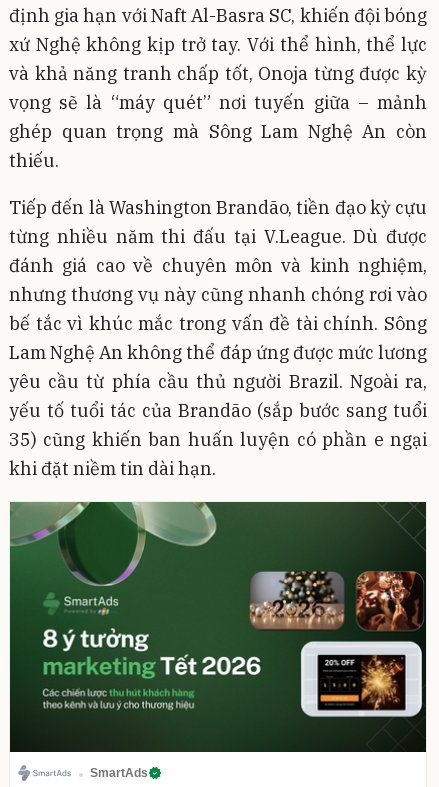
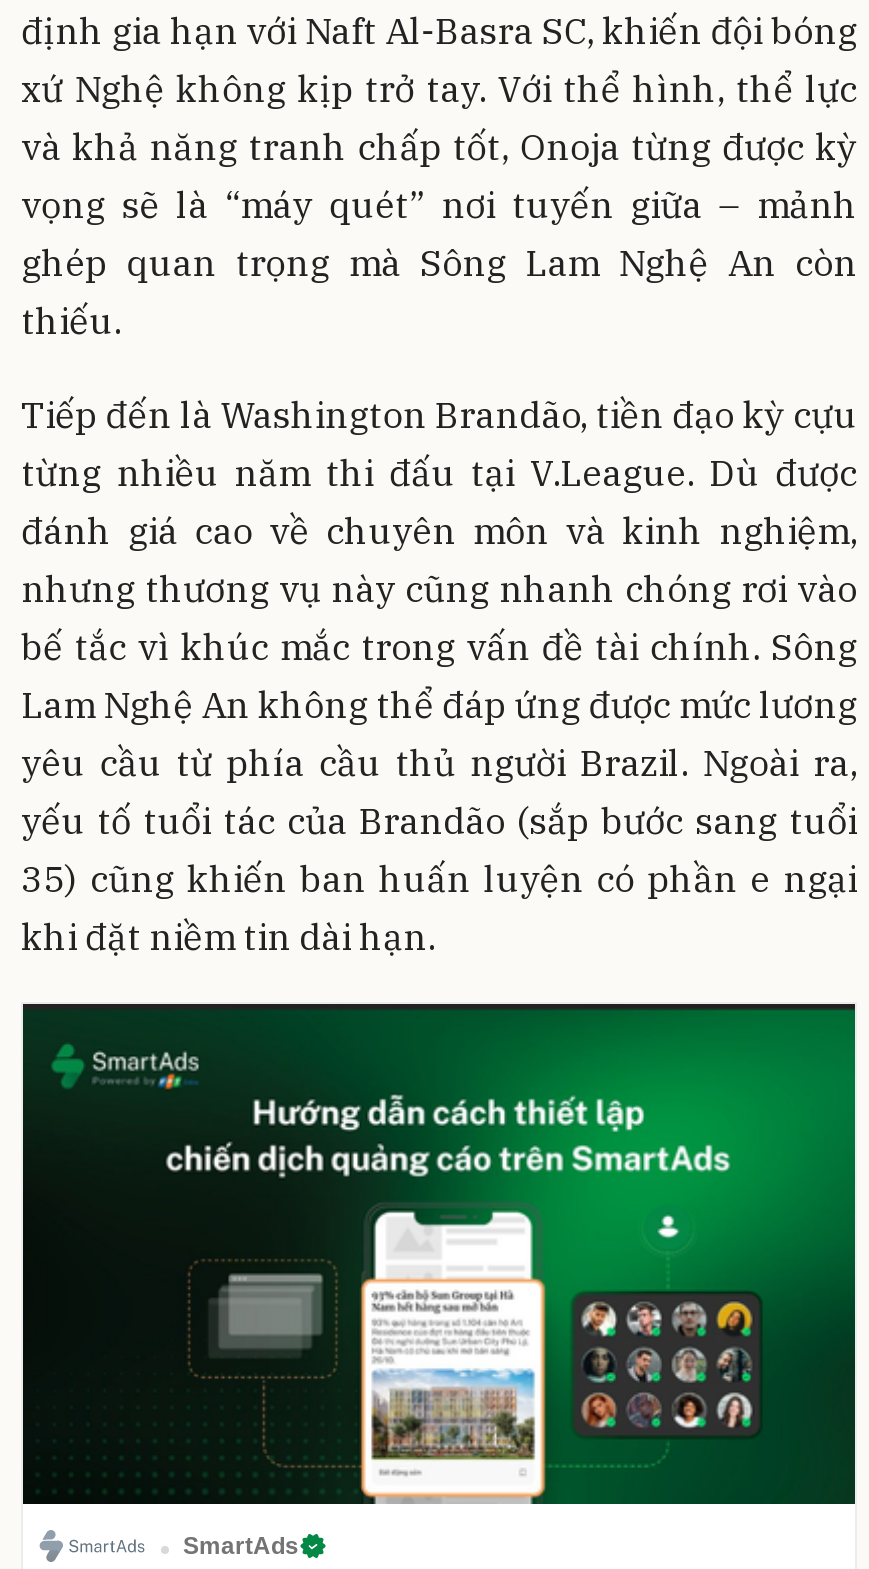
- [image]
+ [image]
